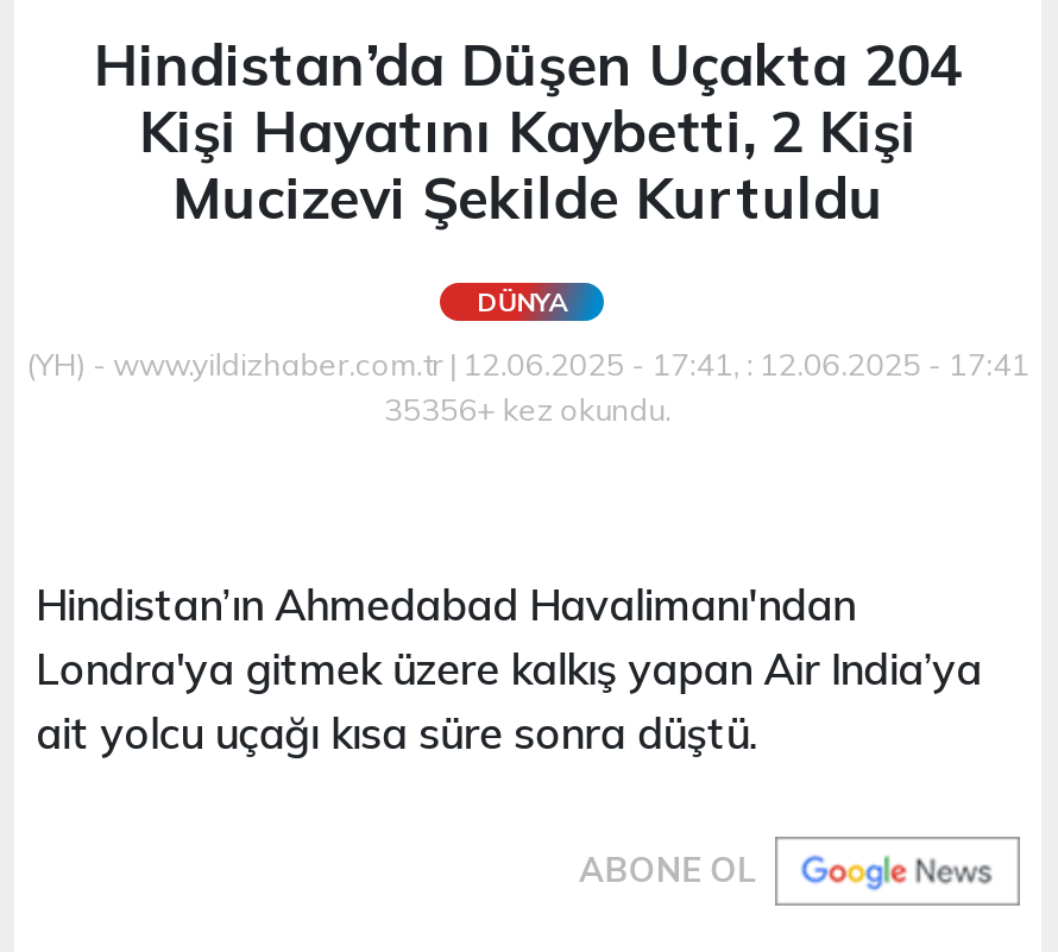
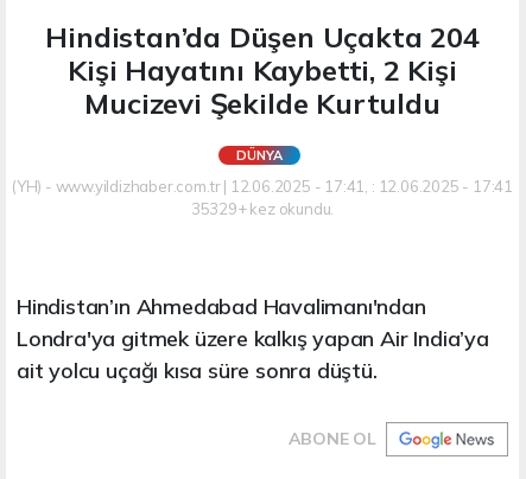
- 35356+ kez okundu.
+ 35329+ kez okundu.
